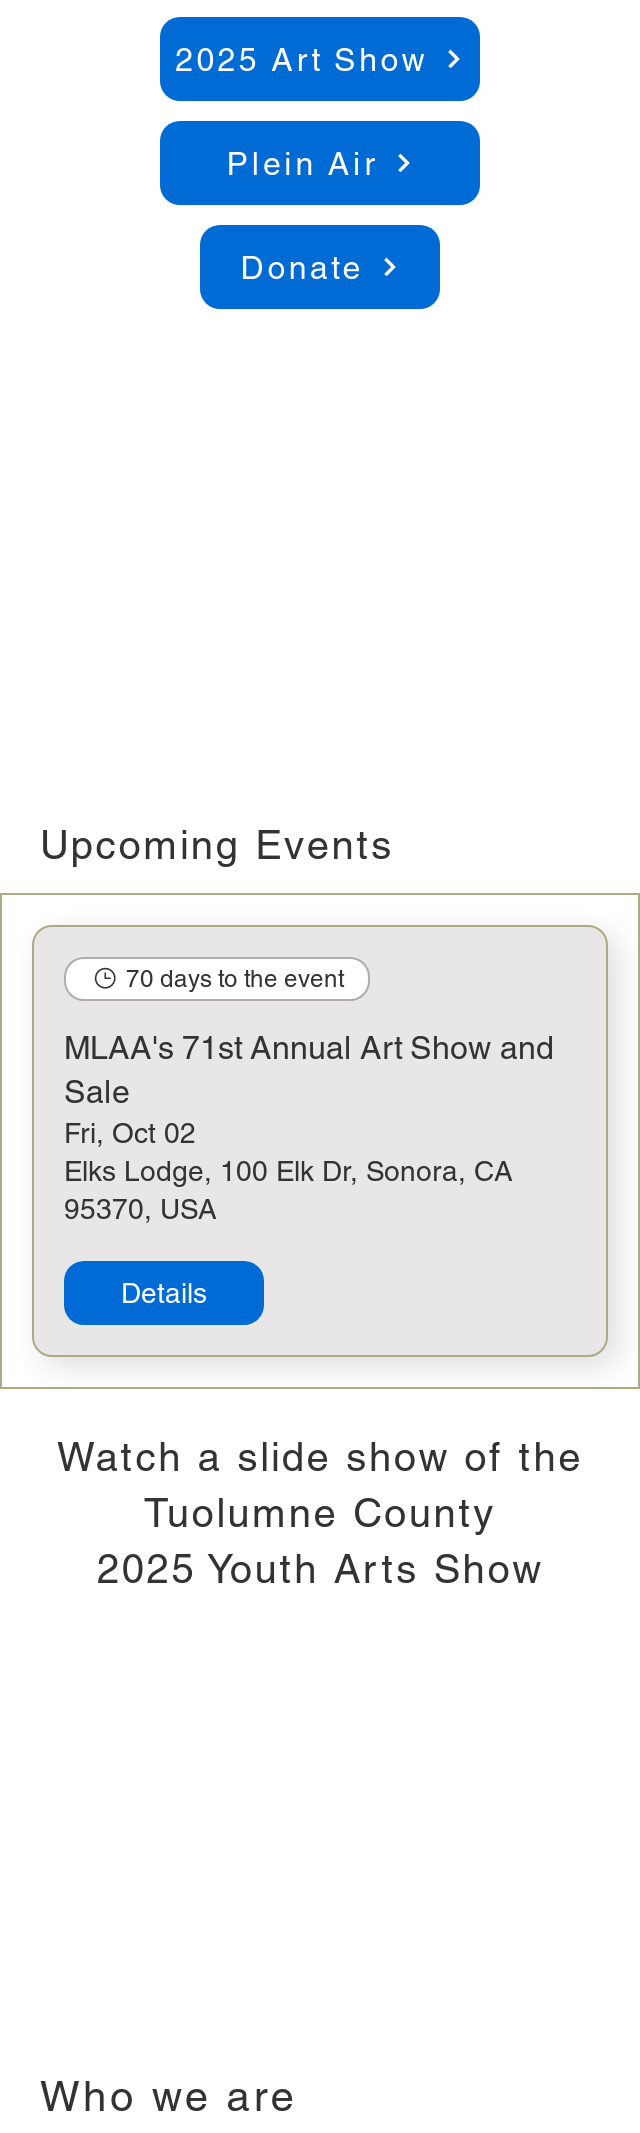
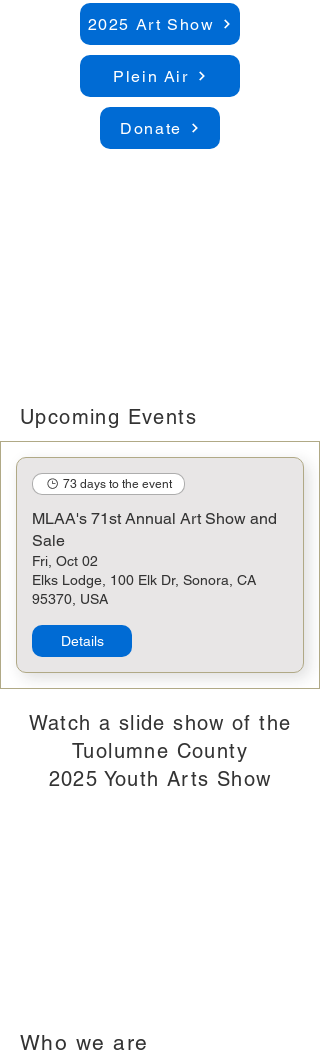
- 70 days to the event
+ 73 days to the event
